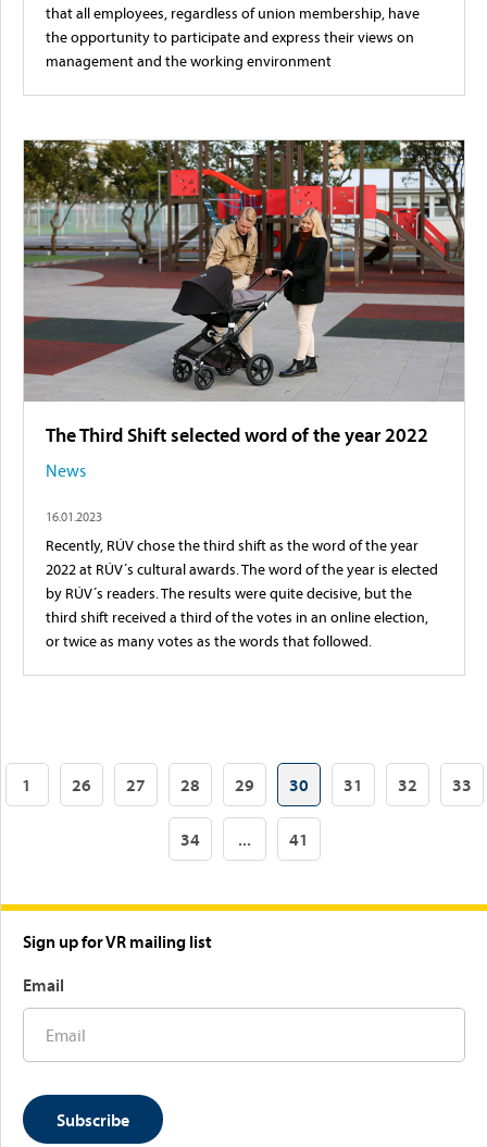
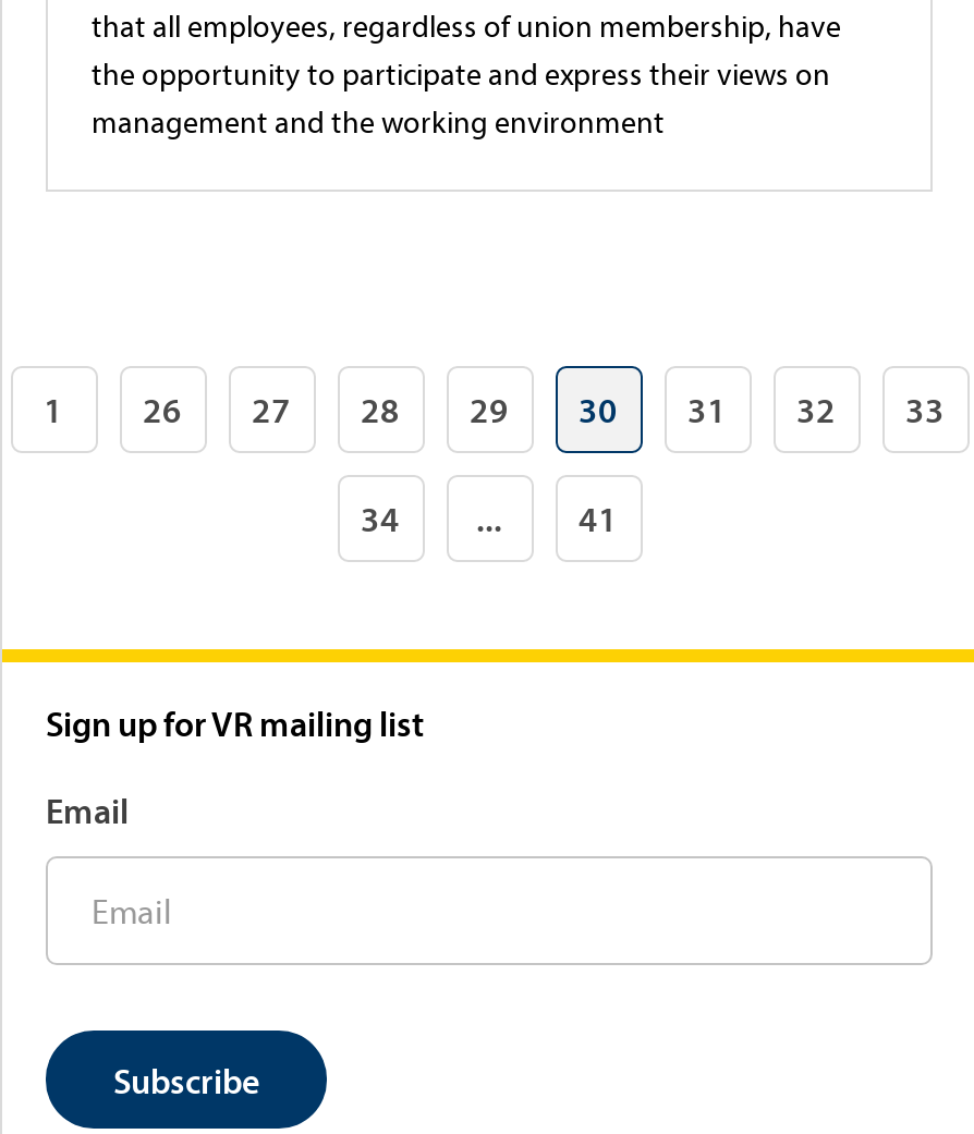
- [image]
- The Third Shift selected word of the year 2022
- News
- 16.01.2023
- Recently, RÚV chose the third shift as the word of the year
- 2022 at RÚV´s cultural awards. The word of the year is elected
- by RÚV´s readers. The results were quite decisive, but the
- third shift received a third of the votes in an online election,
- or twice as many votes as the words that followed.
